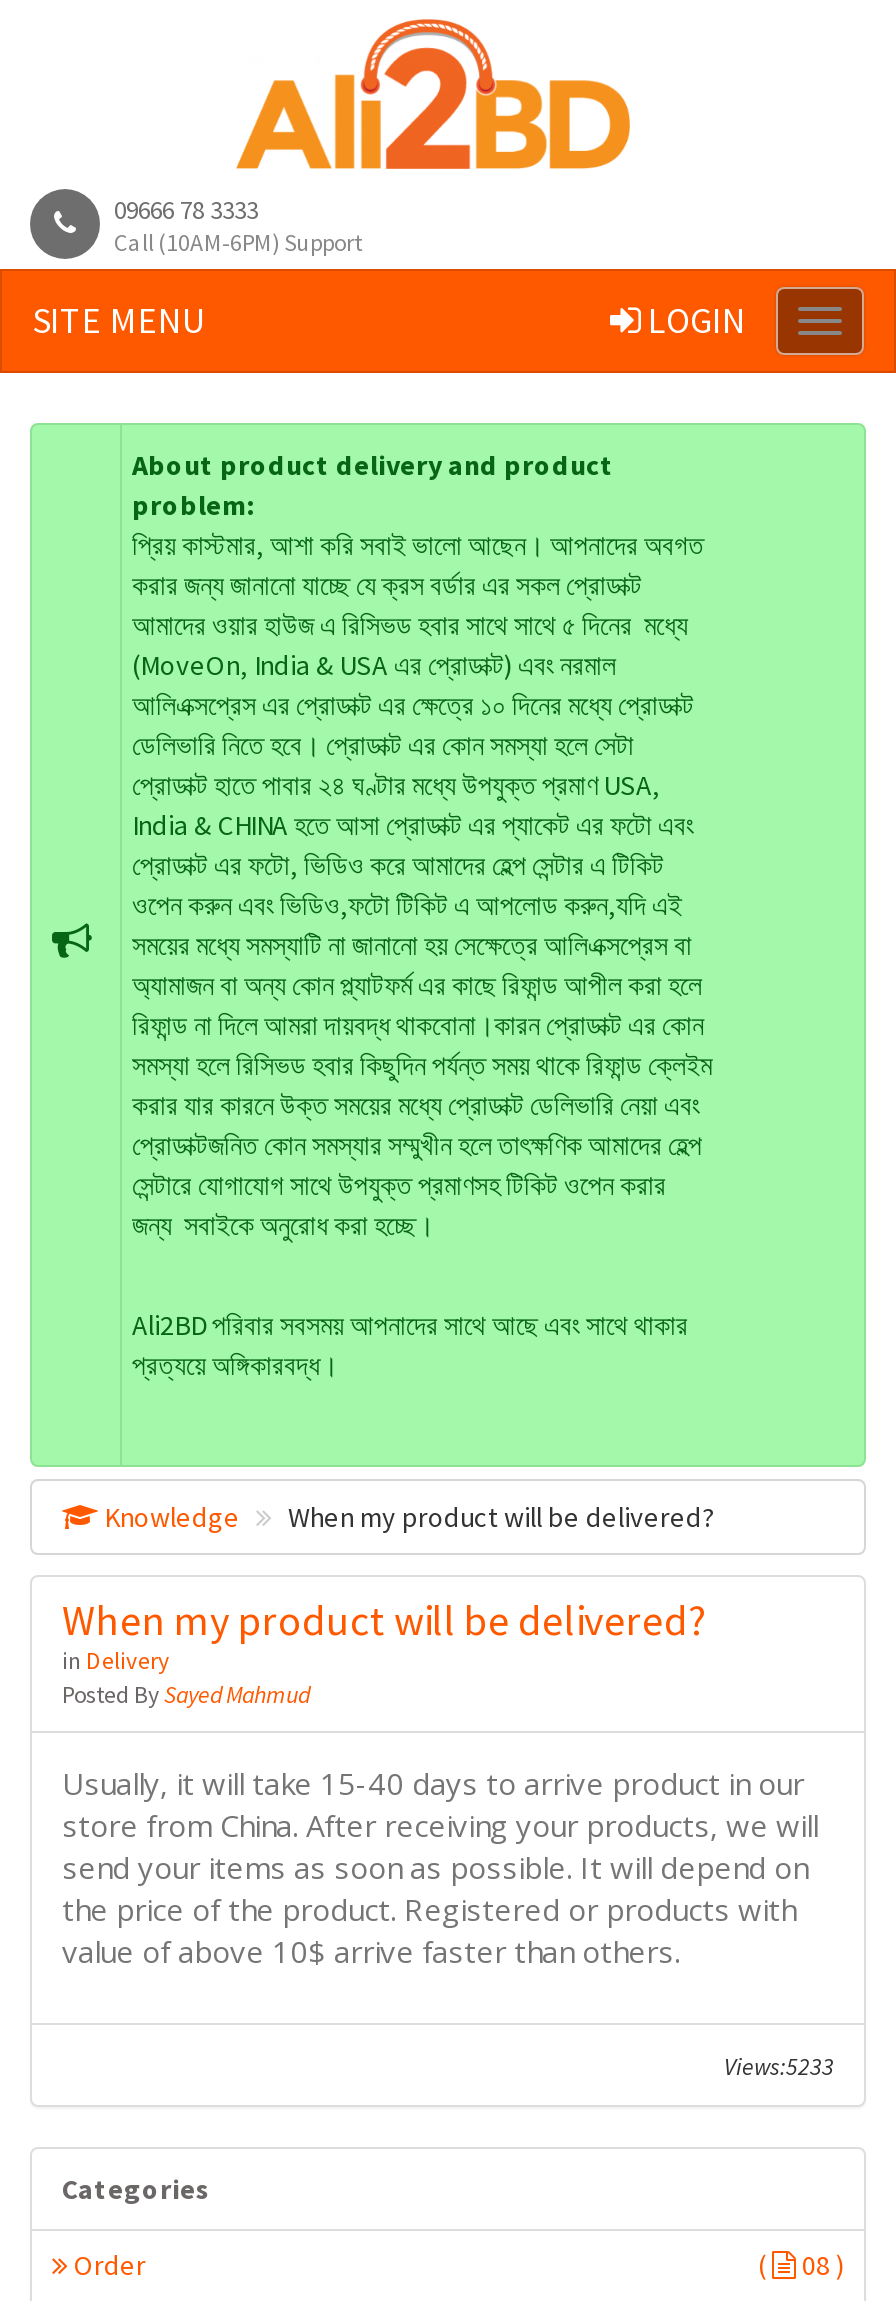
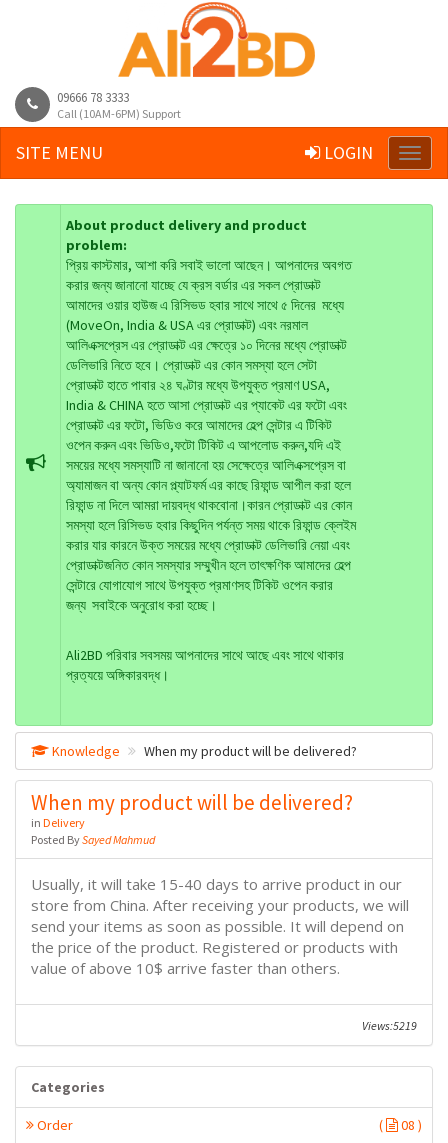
- Views:5233
+ Views:5219
